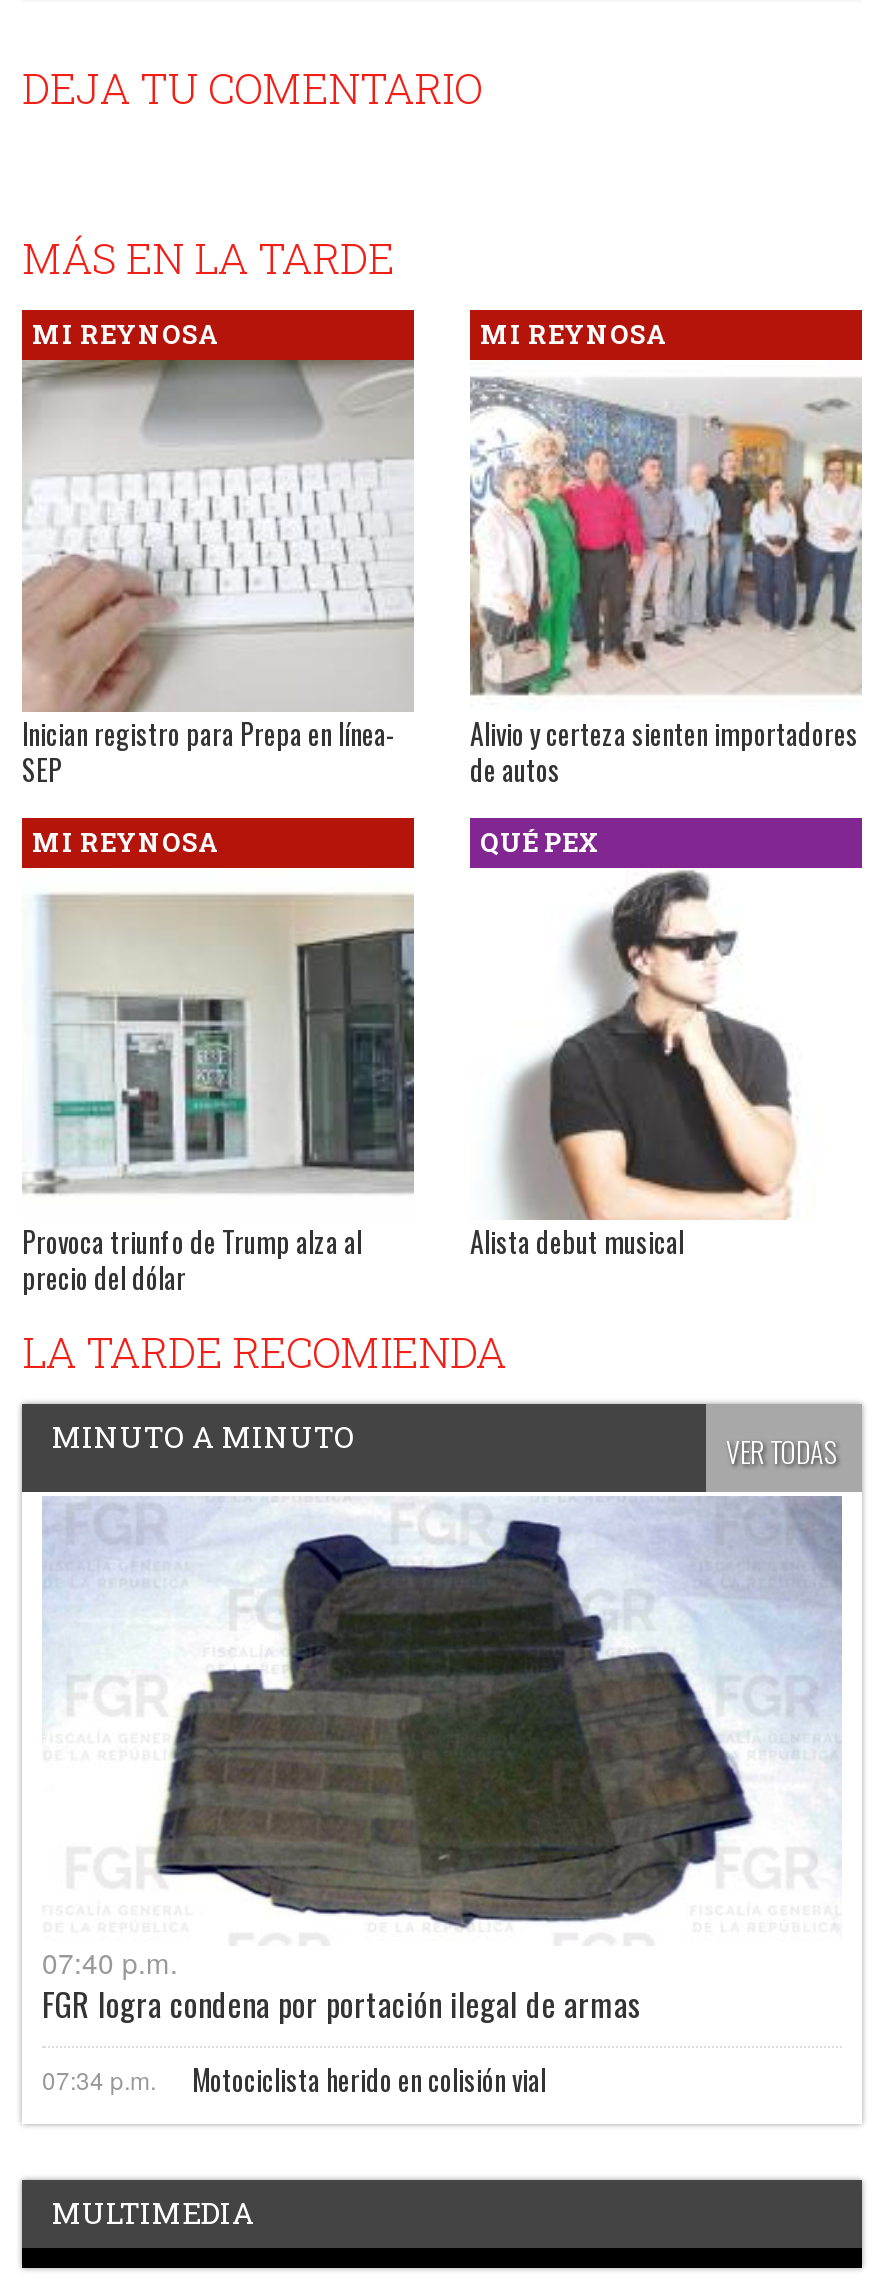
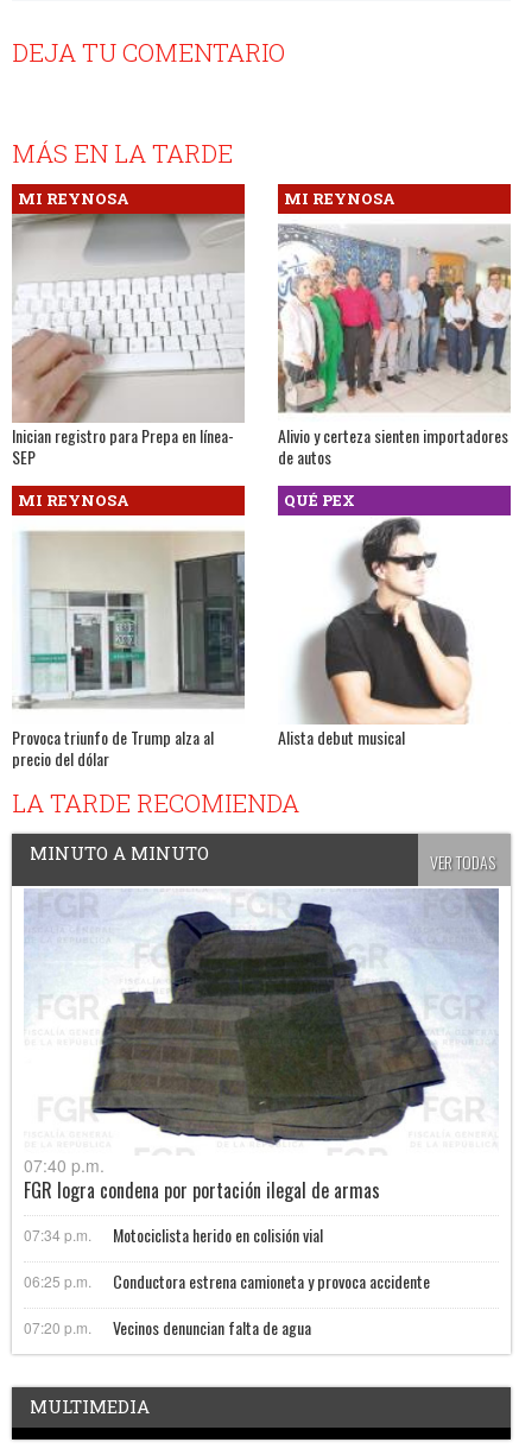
+ 06:25 p.m.
+ Conductora estrena camioneta y provoca accidente
+ 07:20 p.m.
+ Vecinos denuncian falta de agua
